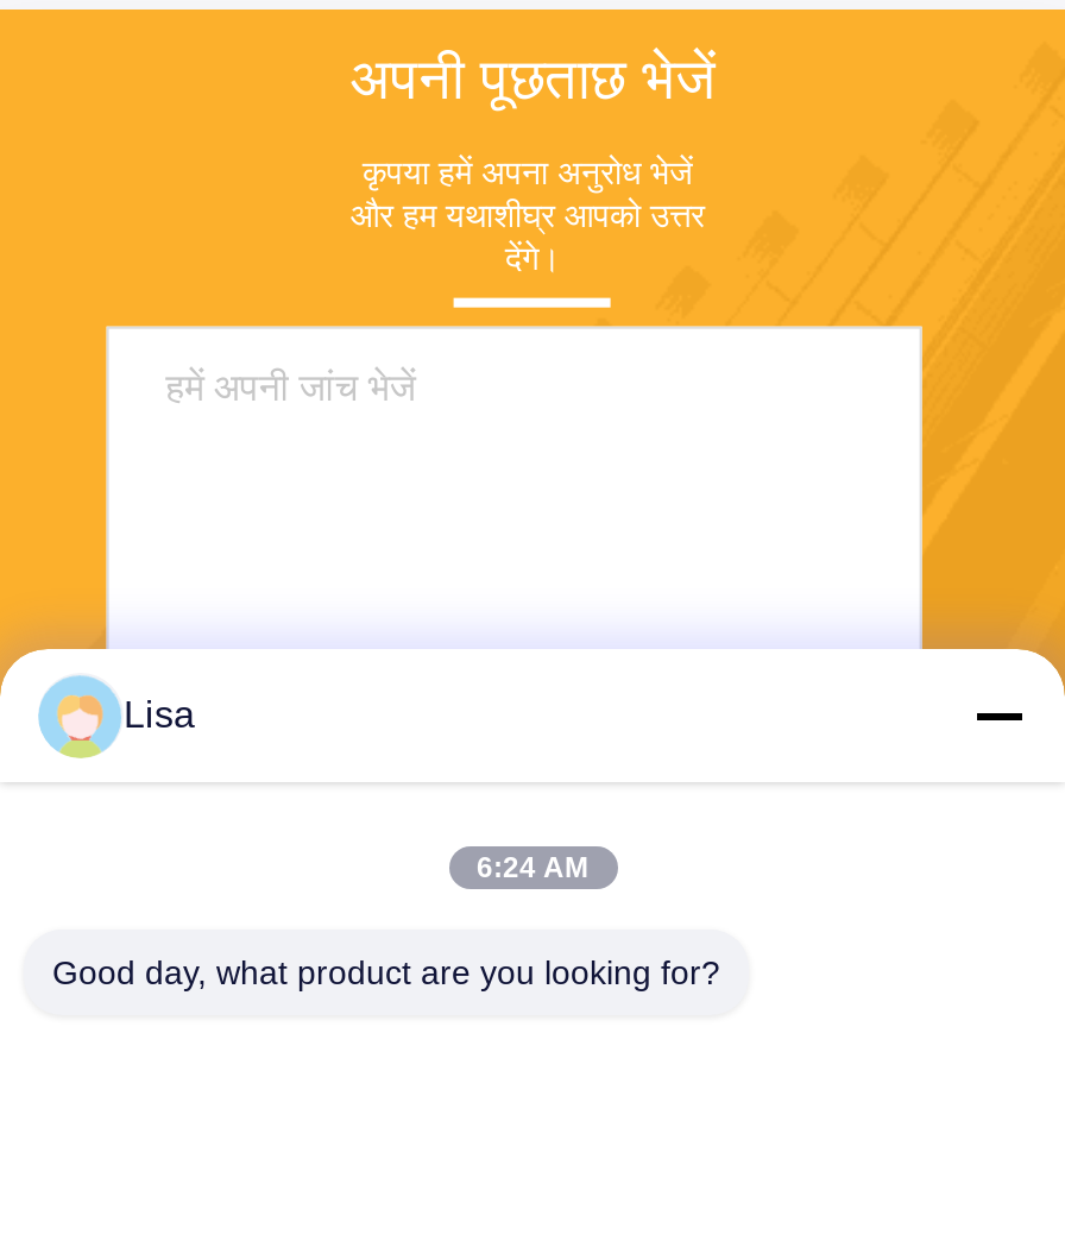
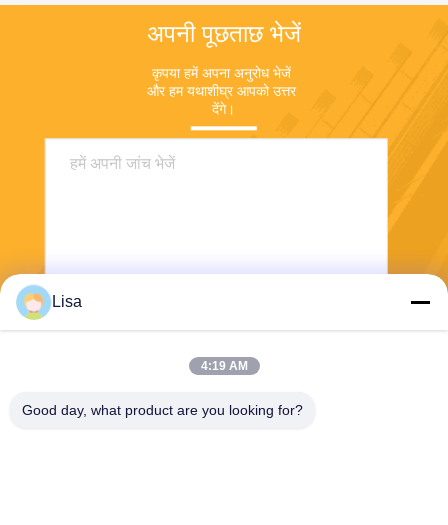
- 6:24 AM
+ 4:19 AM
